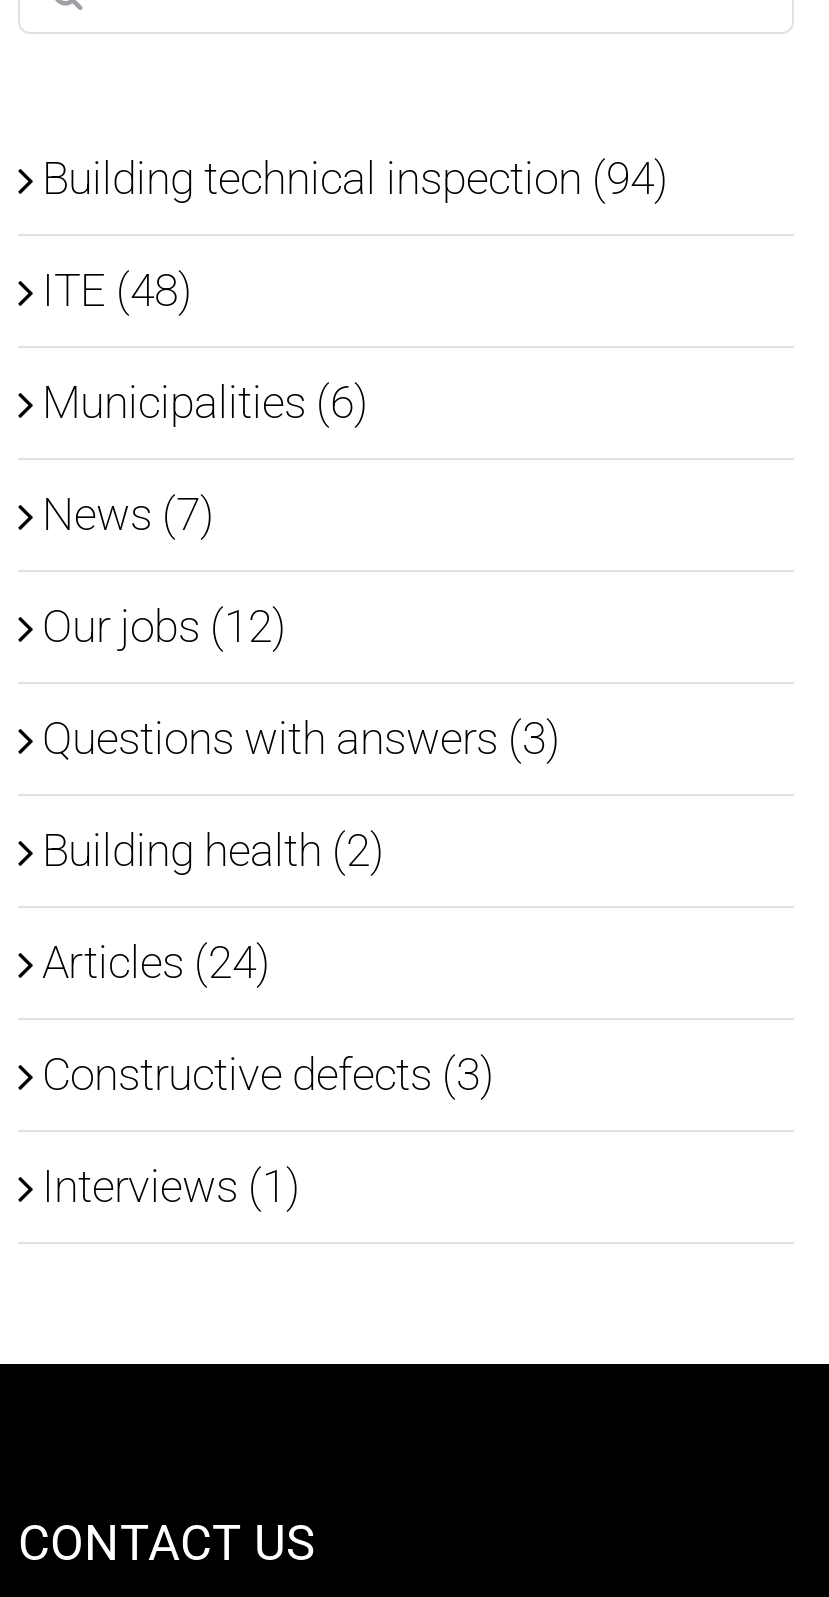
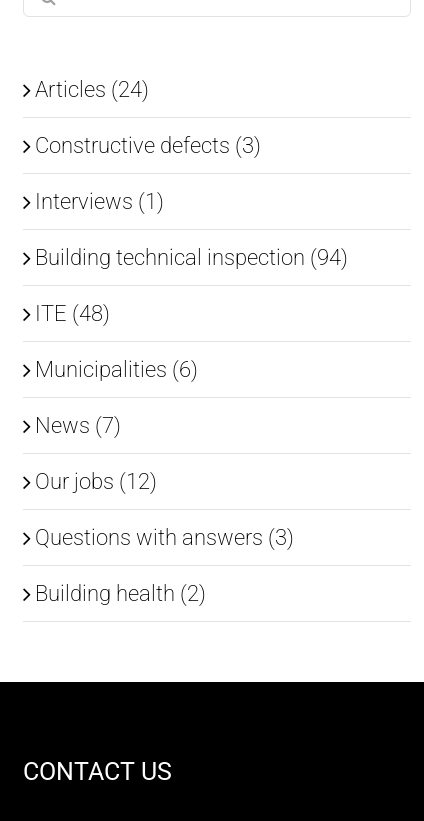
moved down: Building technical inspection (94) | ITE (48) | Municipalities (6) | News (7) | Our jobs (12) | Questions with answers (3) | Building health (2)

moved up: Articles (24) | Constructive defects (3) | Interviews (1)
